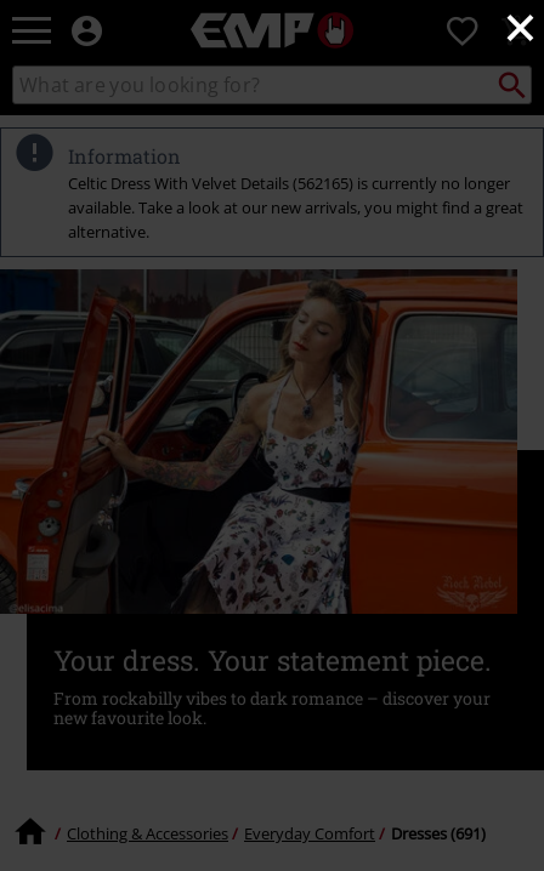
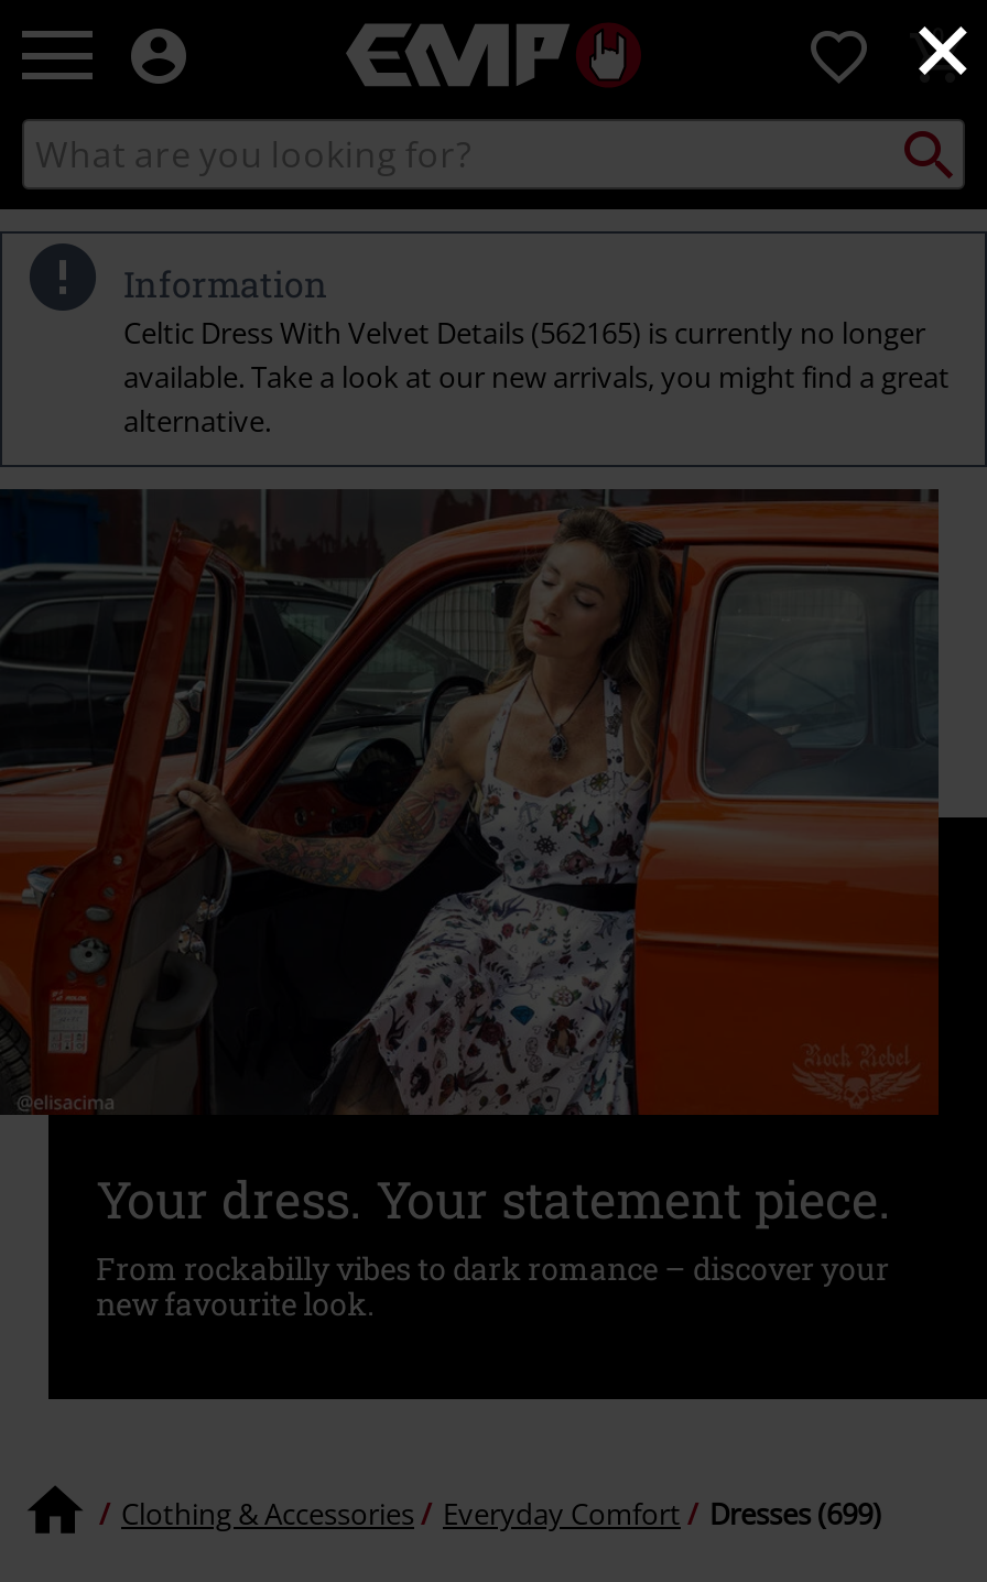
- Clothing & Accessories Everyday Comfort Dresses (691)
+ Clothing & Accessories Everyday Comfort Dresses (699)
